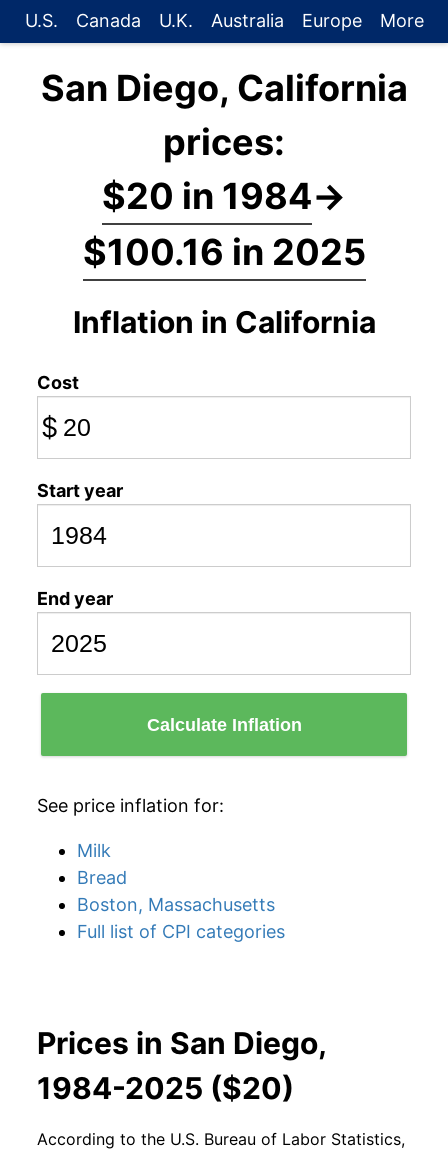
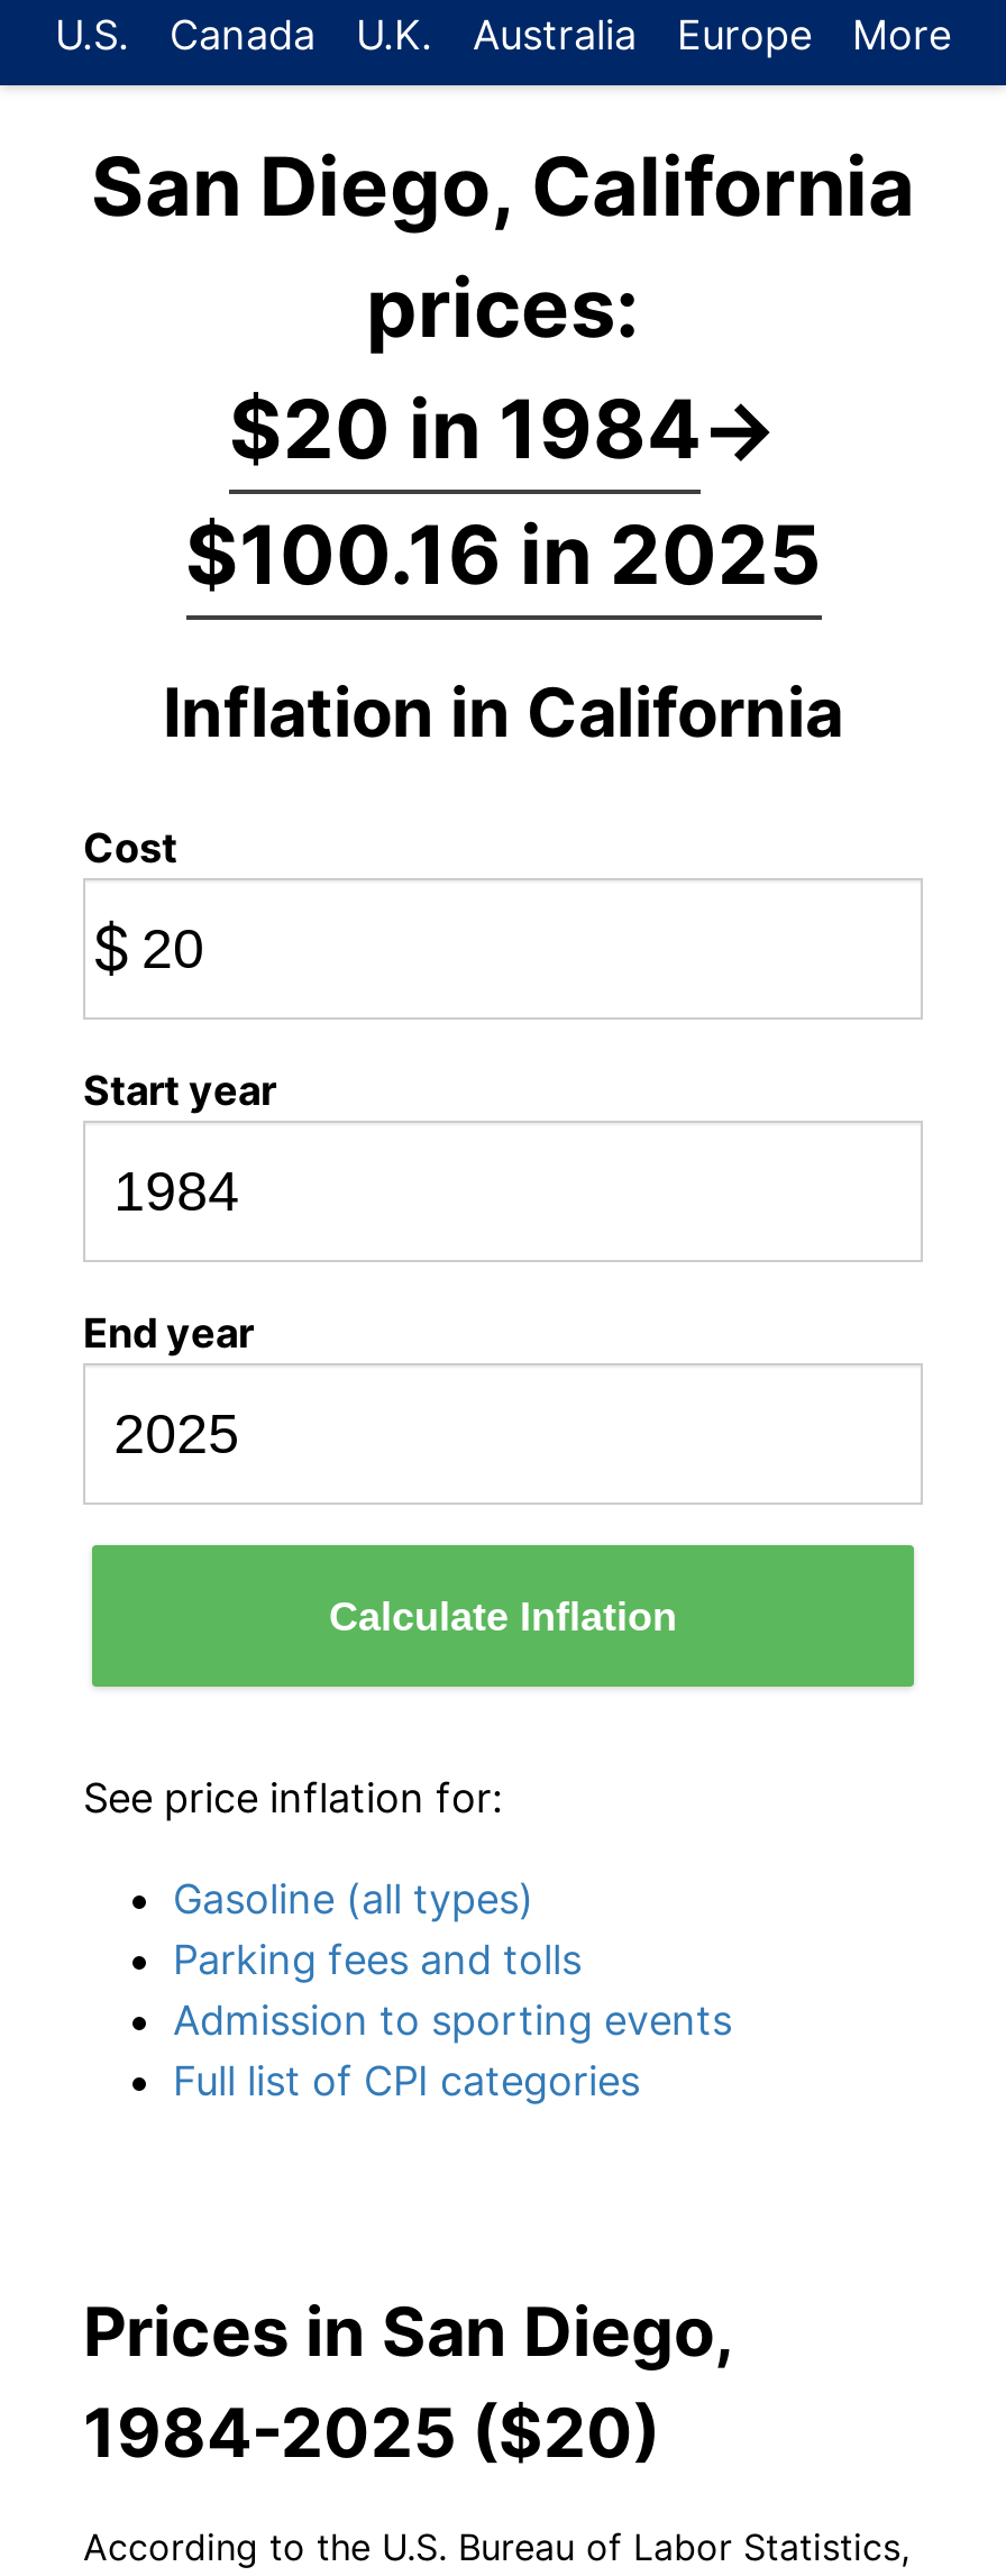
- Milk
- Bread
- Boston, Massachusetts
+ Gasoline (all types)
+ Parking fees and tolls
+ Admission to sporting events
